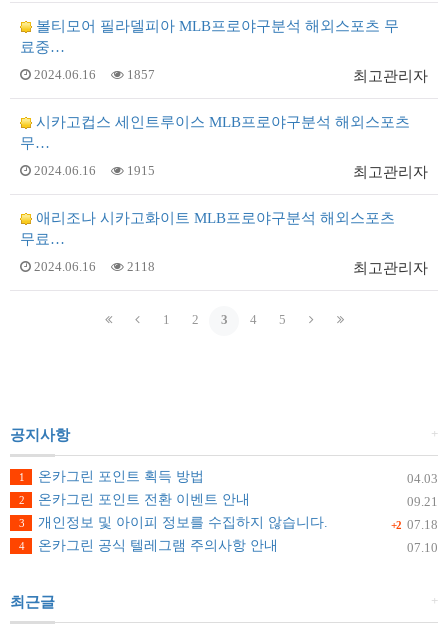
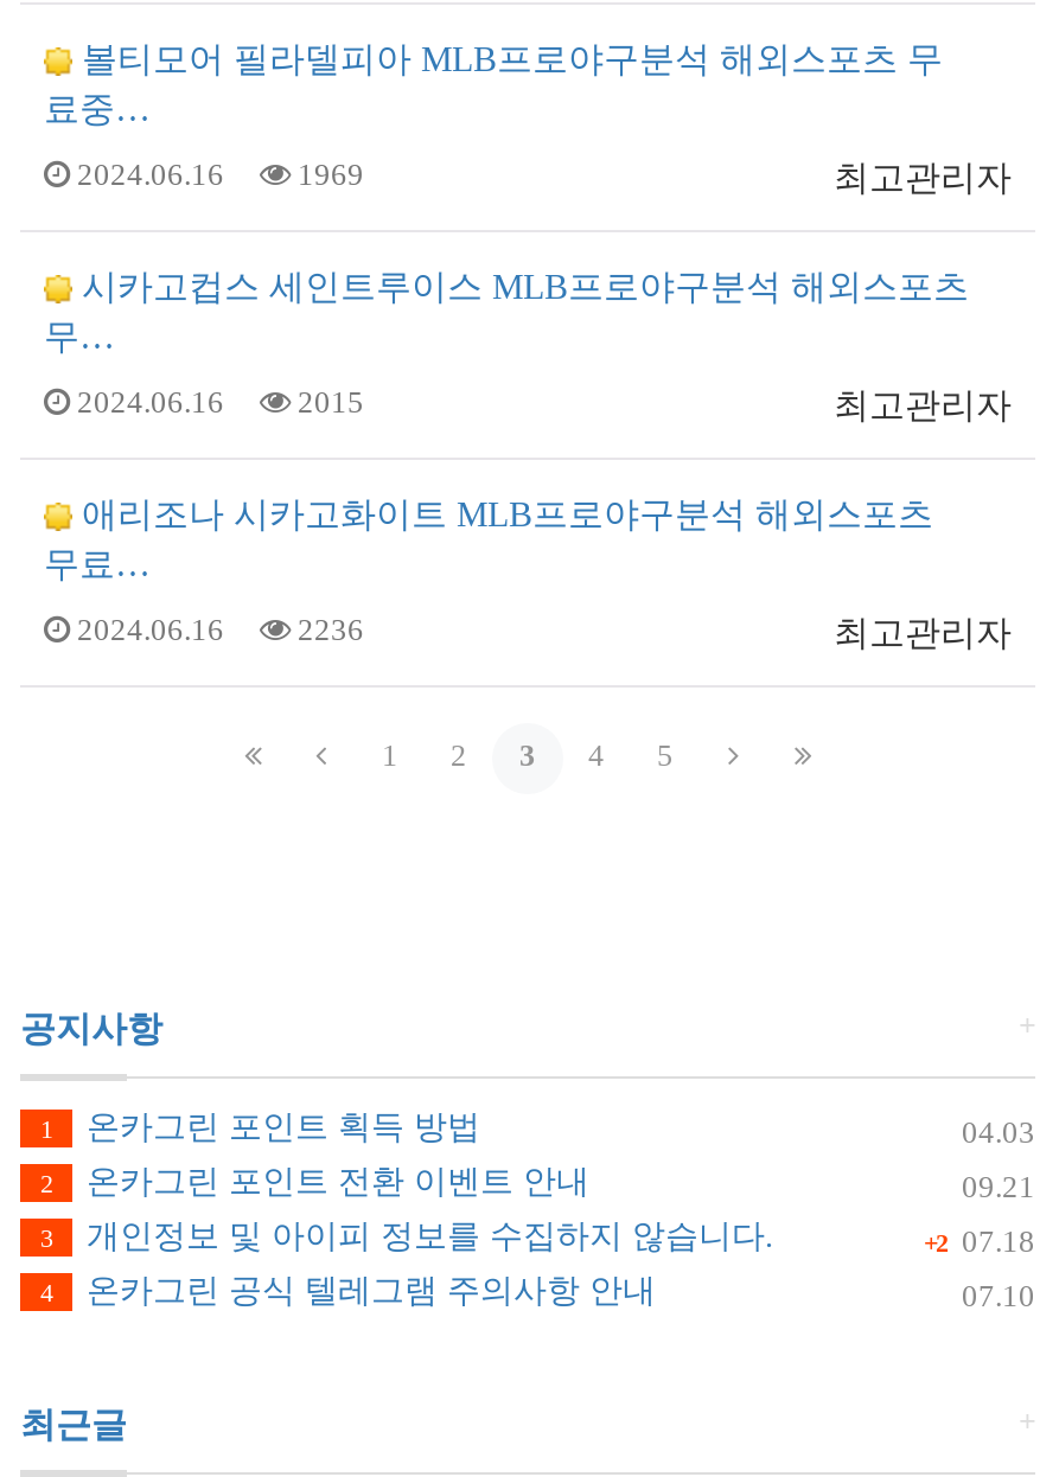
- 1857
+ 1969

- 1915
+ 2015

- 2118
+ 2236
